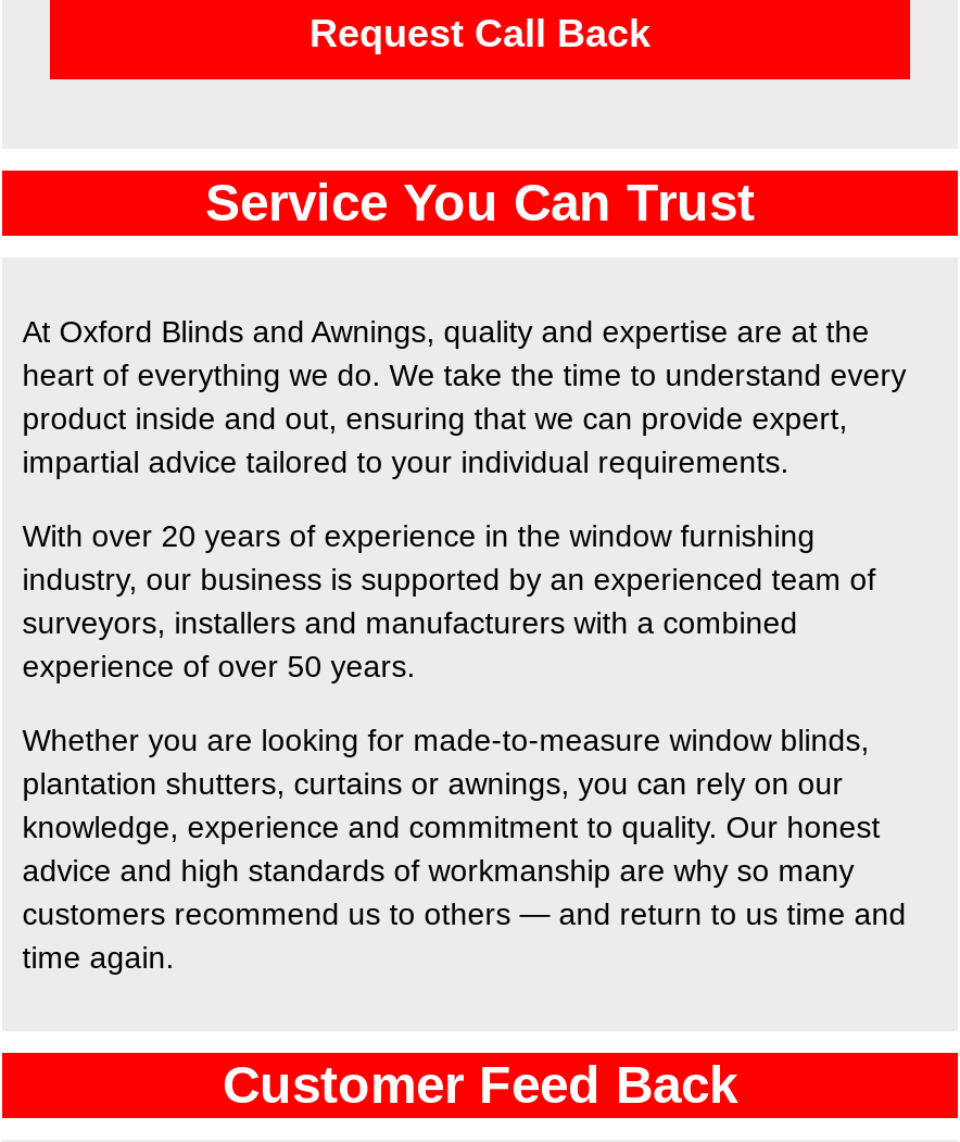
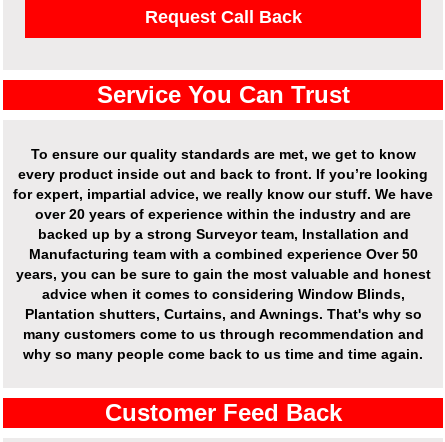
- At Oxford Blinds and Awnings, quality and expertise are at the
- heart of everything we do. We take the time to understand every
- product inside and out, ensuring that we can provide expert,
- impartial advice tailored to your individual requirements.
- With over 20 years of experience in the window furnishing
- industry, our business is supported by an experienced team of
- surveyors, installers and manufacturers with a combined
- experience of over 50 years.
- Whether you are looking for made-to-measure window blinds,
- plantation shutters, curtains or awnings, you can rely on our
- knowledge, experience and commitment to quality. Our honest
- advice and high standards of workmanship are why so many
- customers recommend us to others — and return to us time and
- time again.
+ To ensure our quality standards are met, we get to know
+ every product inside out and back to front. If you’re looking
+ for expert, impartial advice, we really know our stuff. We have
+ over 20 years of experience within the industry and are
+ backed up by a strong Surveyor team, Installation and
+ Manufacturing team with a combined experience Over 50
+ years, you can be sure to gain the most valuable and honest
+ advice when it comes to considering Window Blinds,
+ Plantation shutters, Curtains, and Awnings. That's why so
+ many customers come to us through recommendation and
+ why so many people come back to us time and time again.
